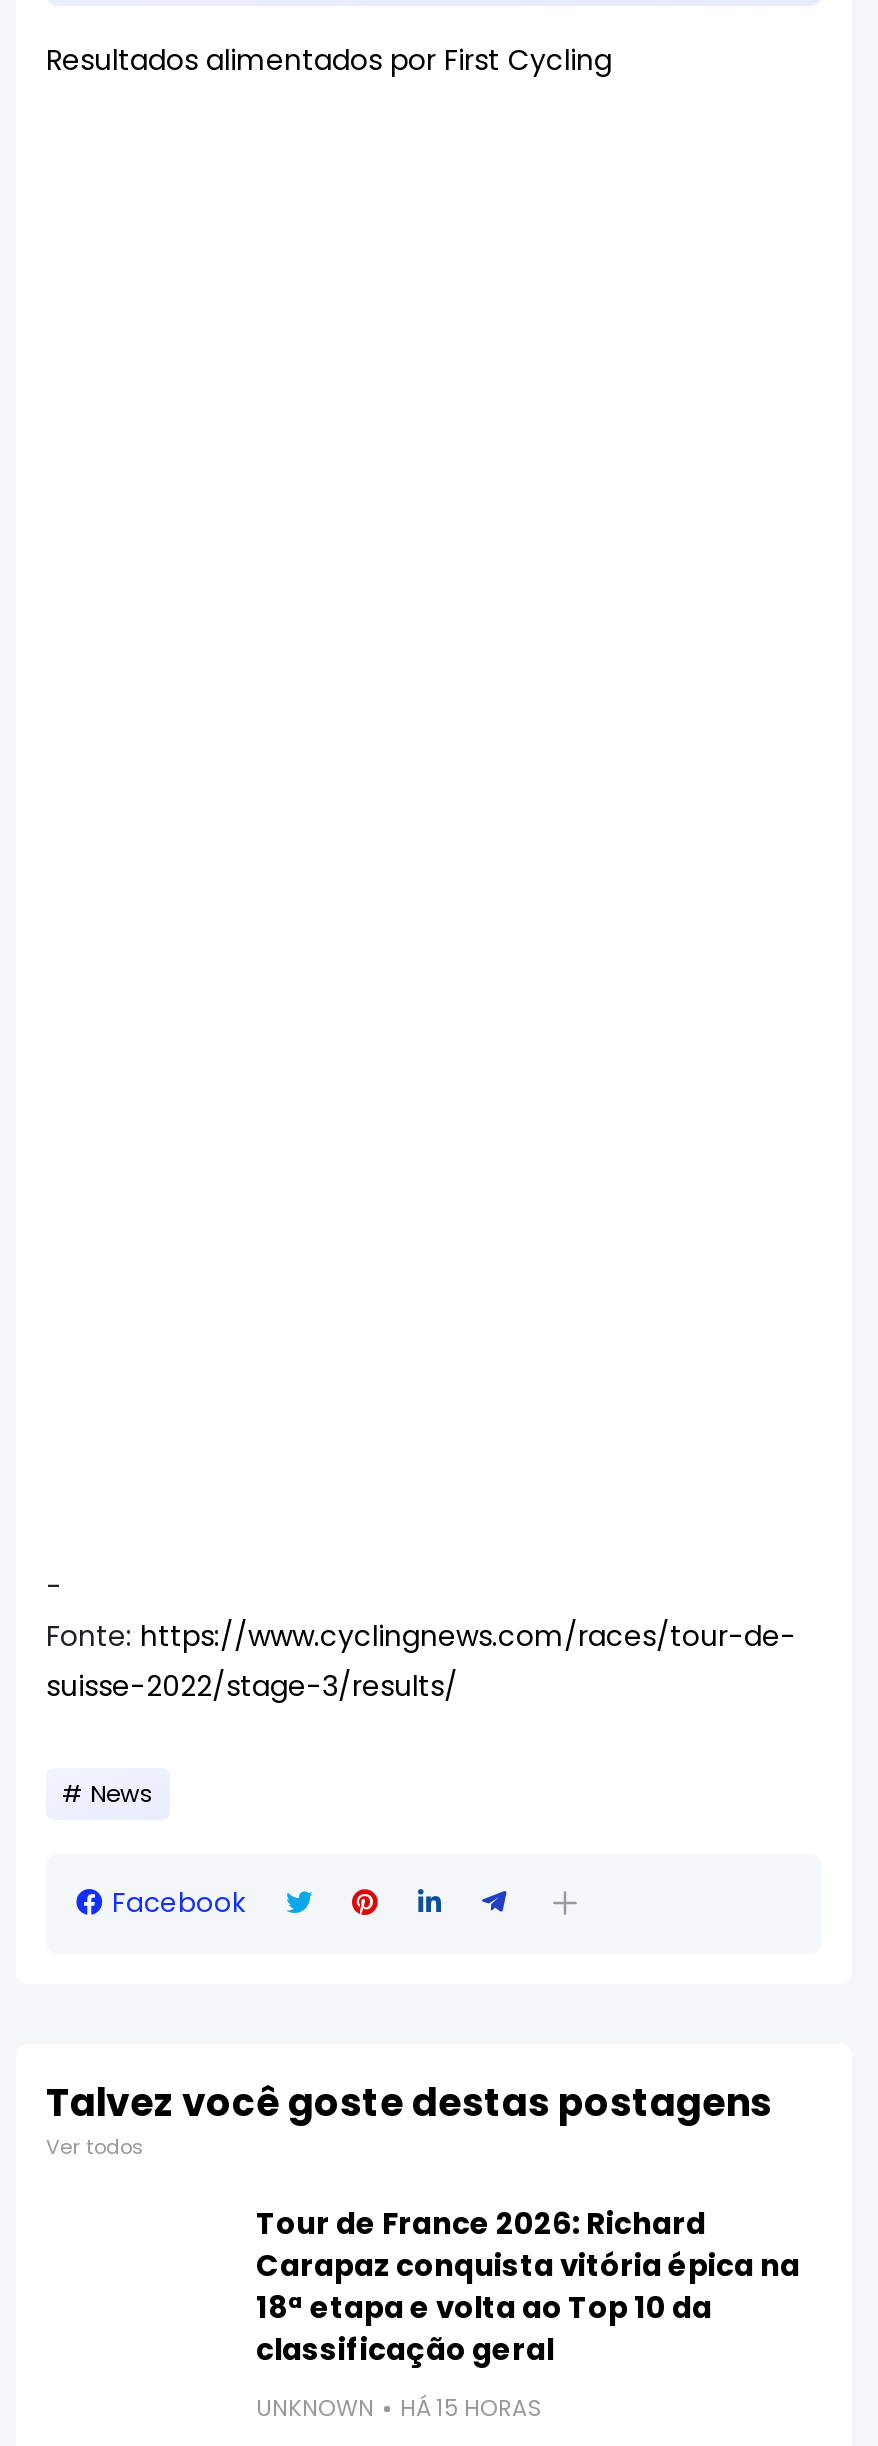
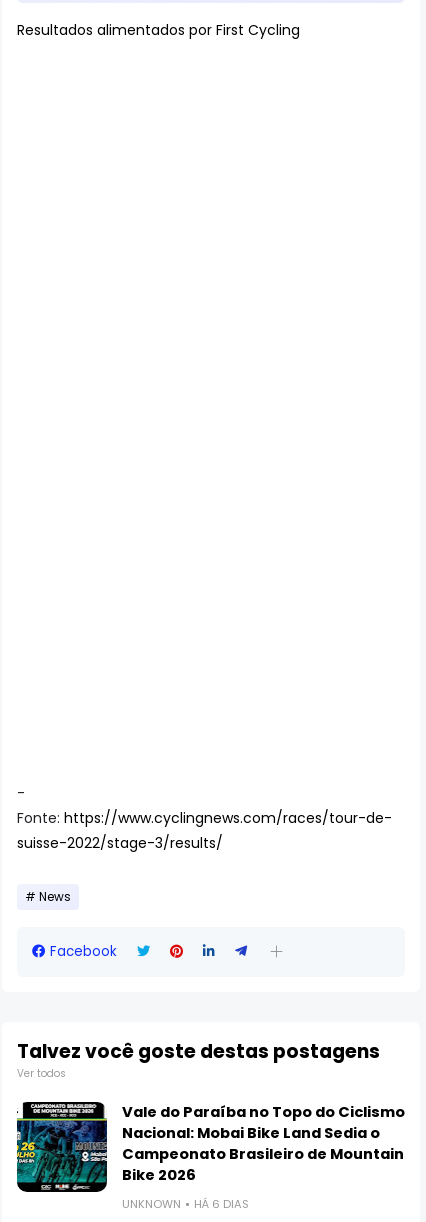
+ [image]

- Tour de France 2026: Richard
- Carapaz conquista vitória épica na
- 18ª etapa e volta ao Top 10 da
- classificação geral
+ Vale do Paraíba no Topo do Ciclismo
+ Nacional: Mobai Bike Land Sedia o
+ Campeonato Brasileiro de Mountain
+ Bike 2026

- UNKNOWN HÁ 15 HORAS
+ UNKNOWN HÁ 6 DIAS
